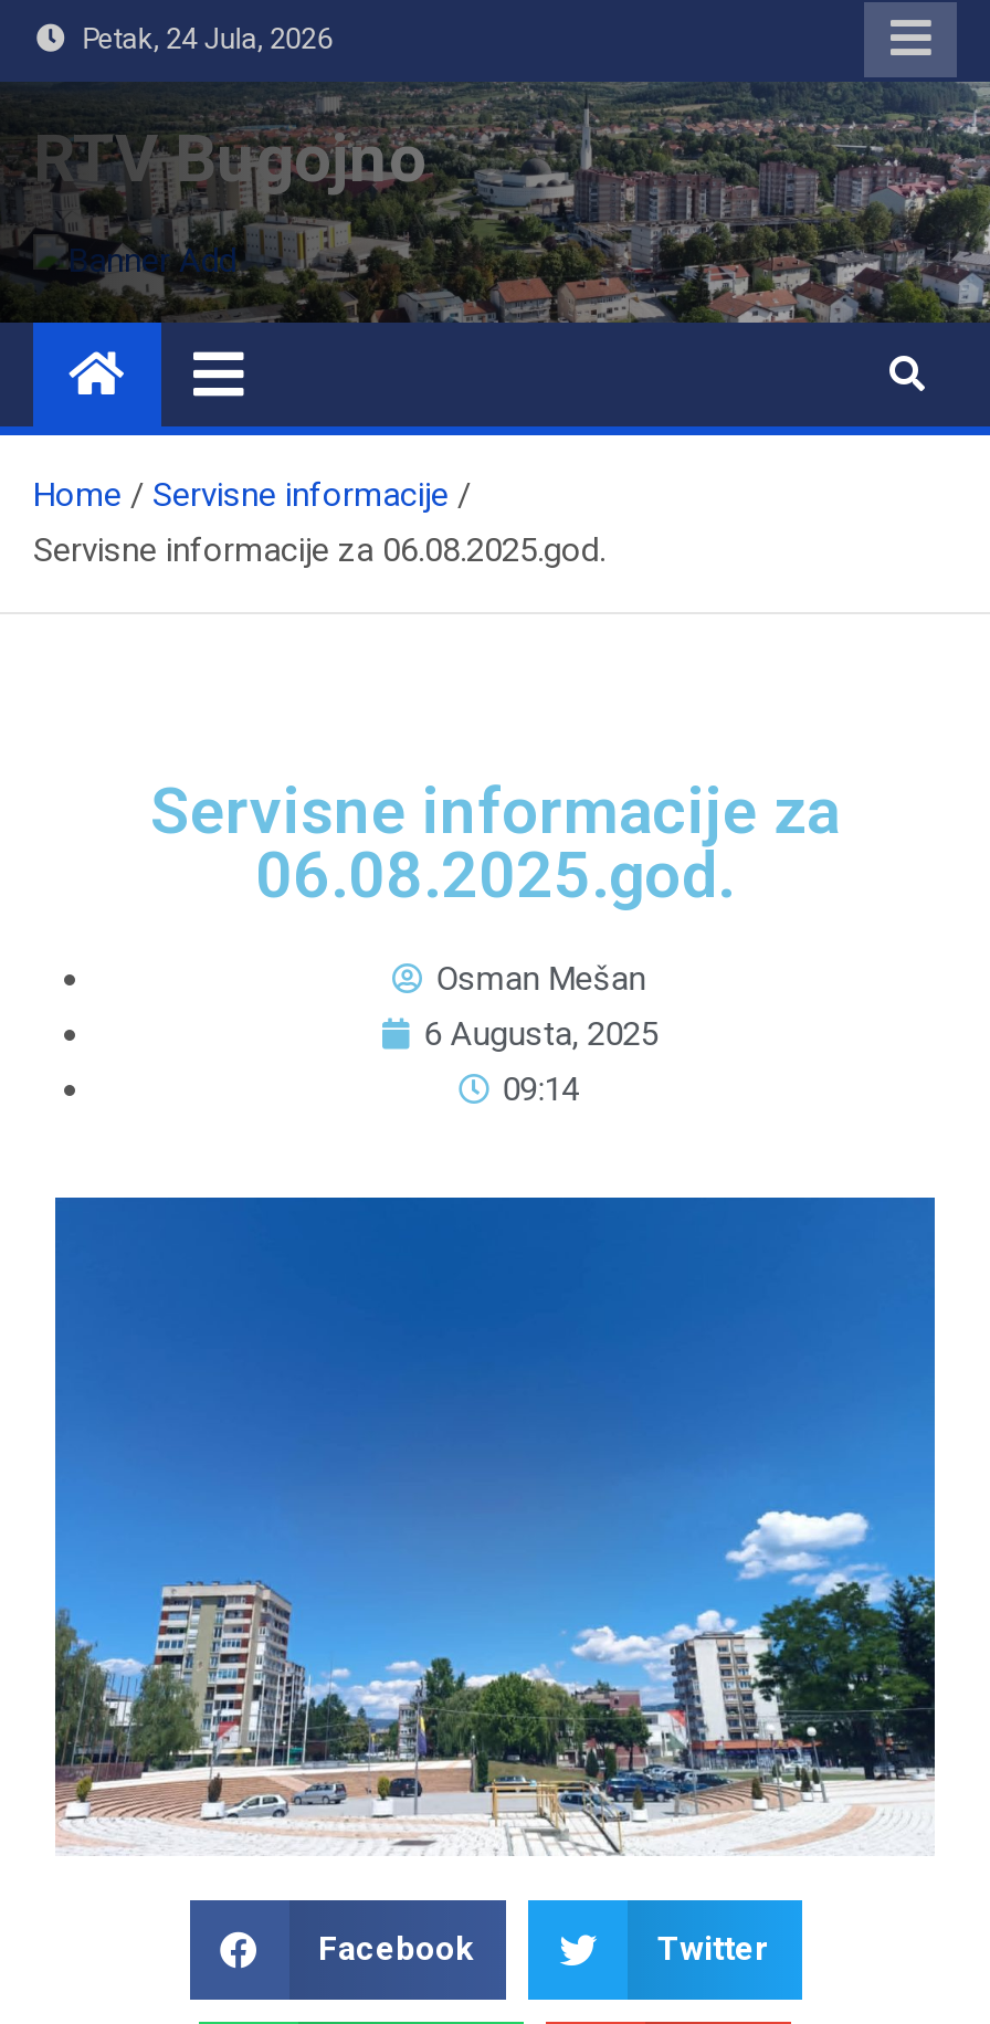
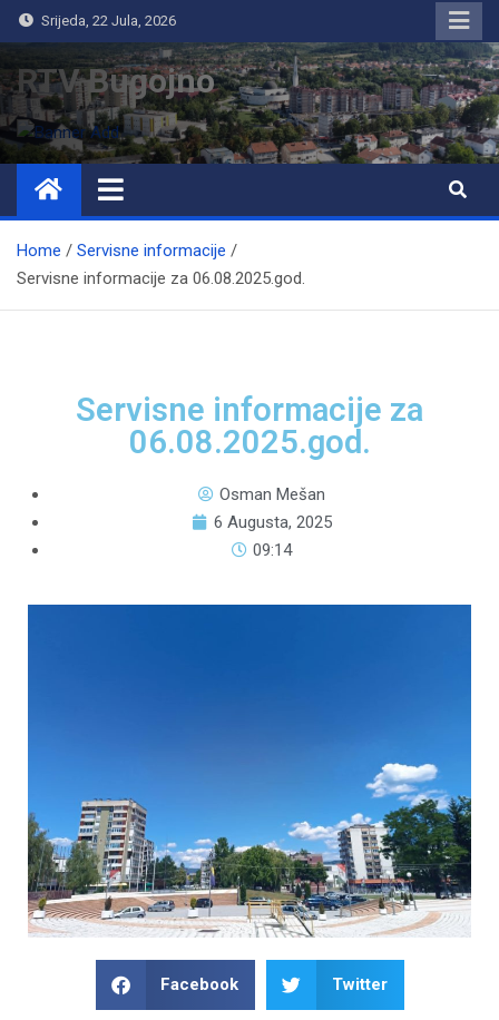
- Petak, 24 Jula, 2026
+ Srijeda, 22 Jula, 2026
